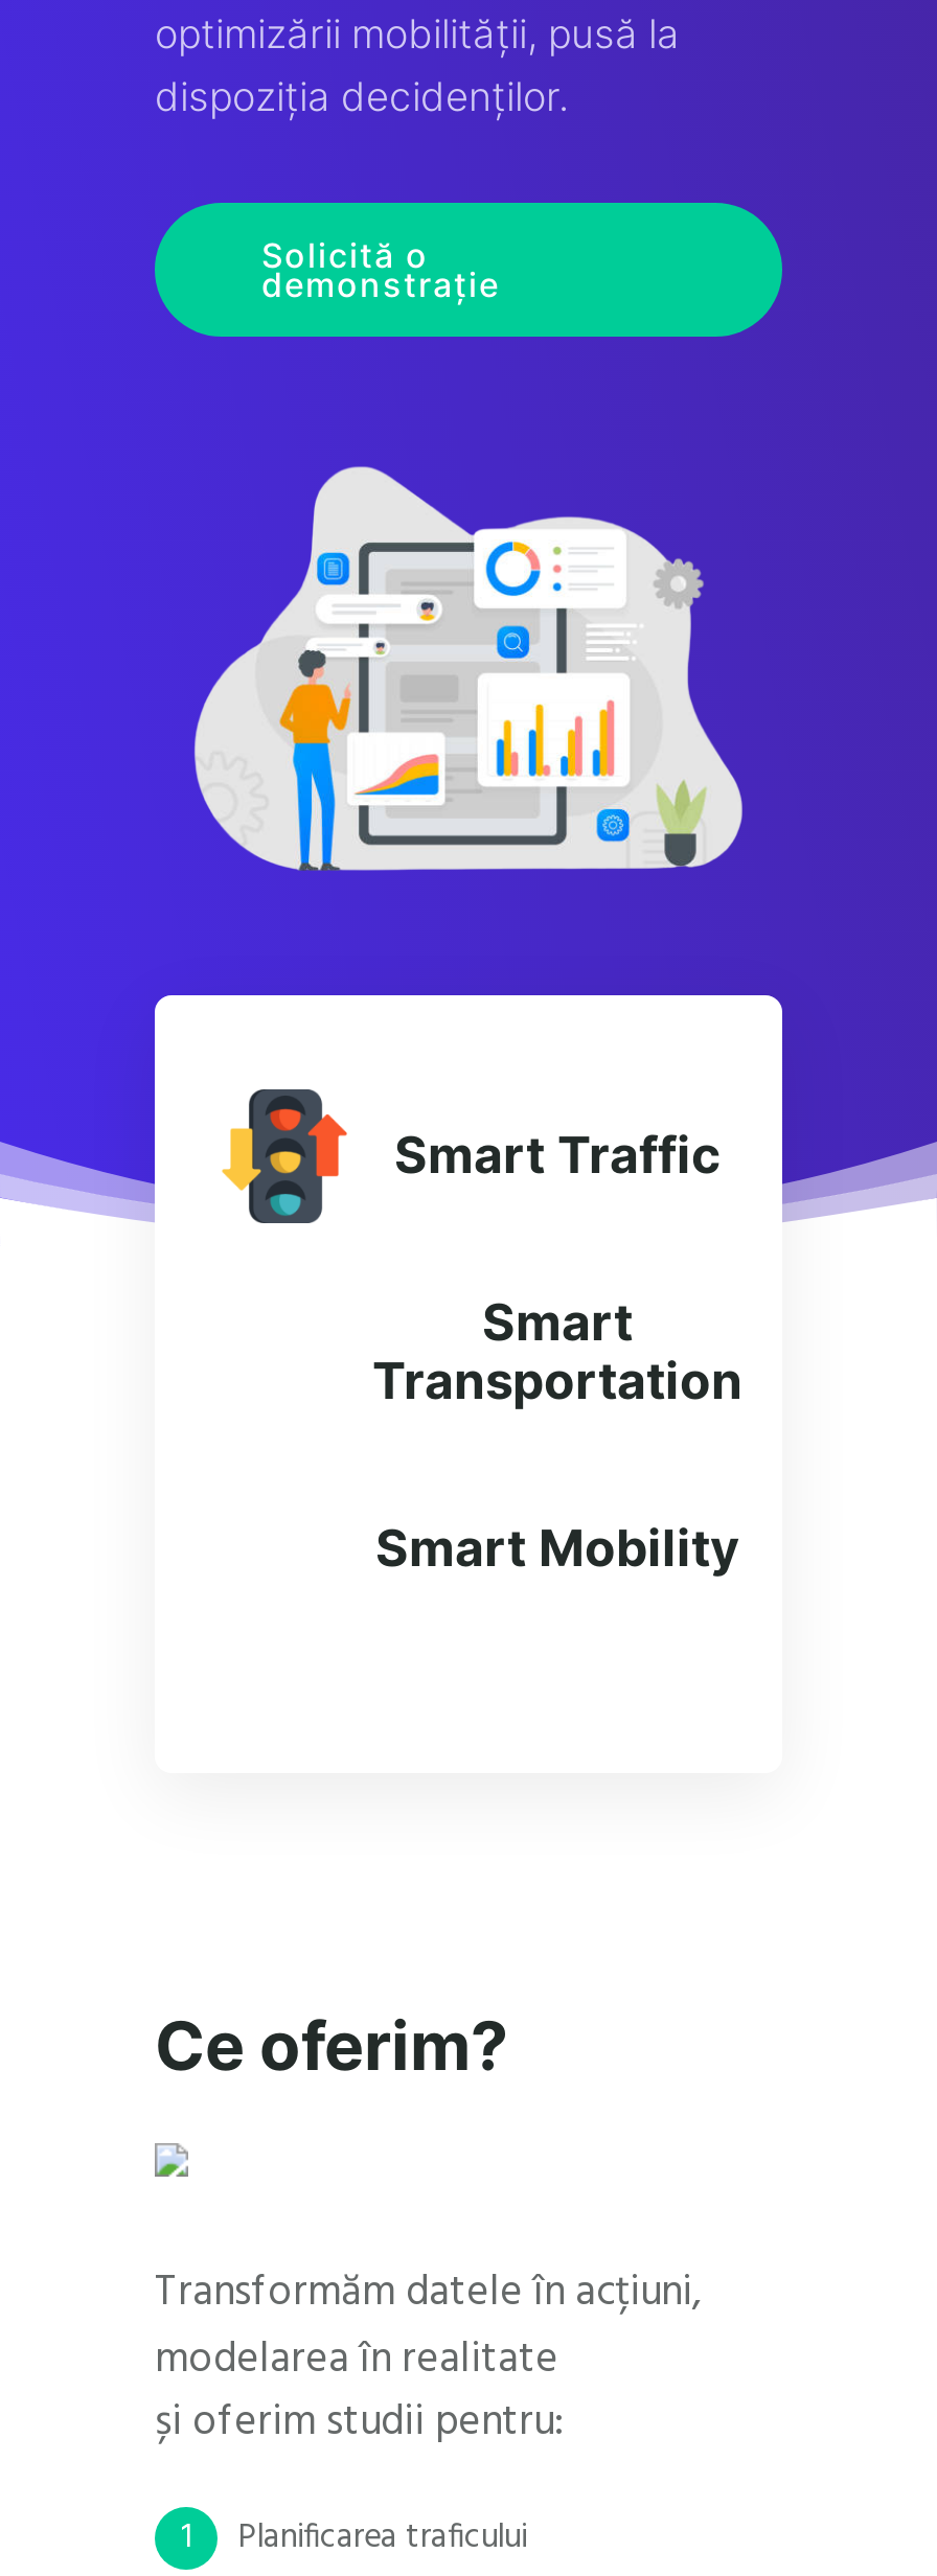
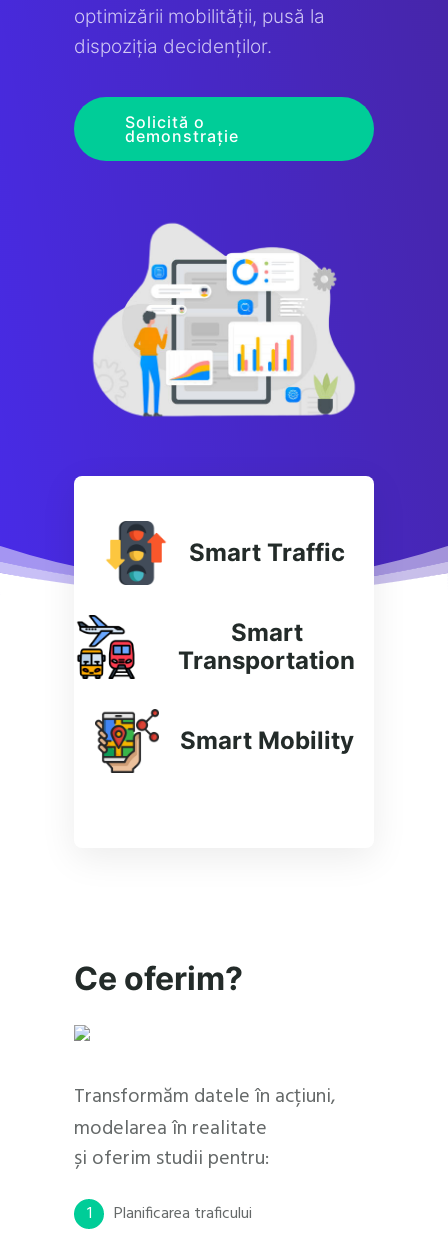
+ [image]

+ [image]
